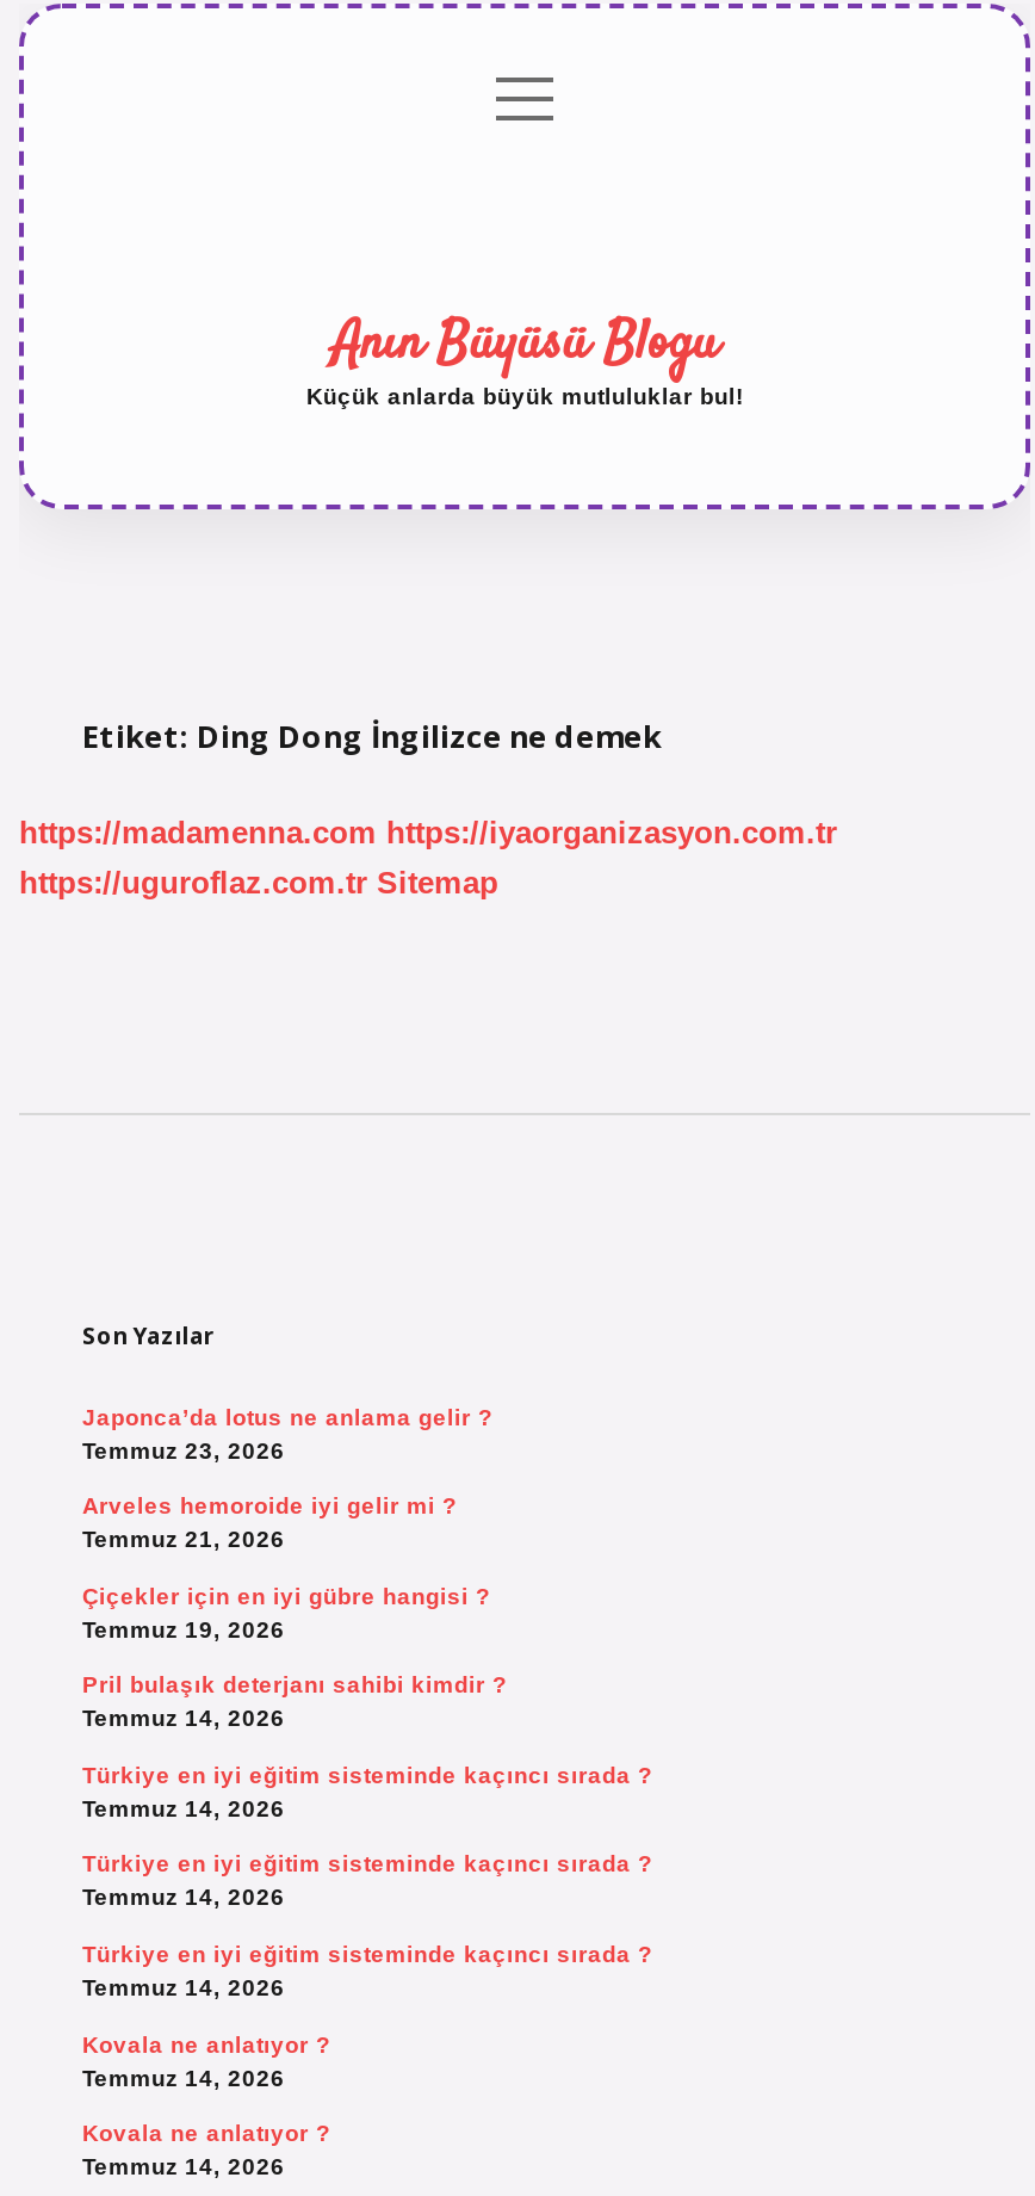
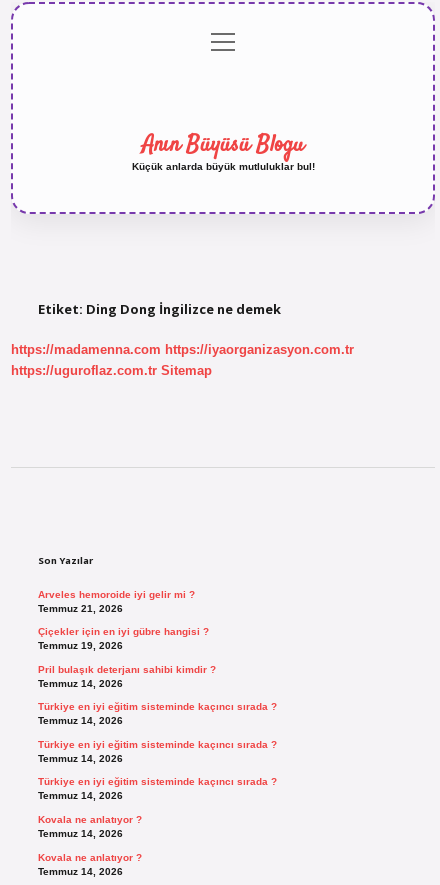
- Japonca’da lotus ne anlama gelir ?
- Temmuz 23, 2026
